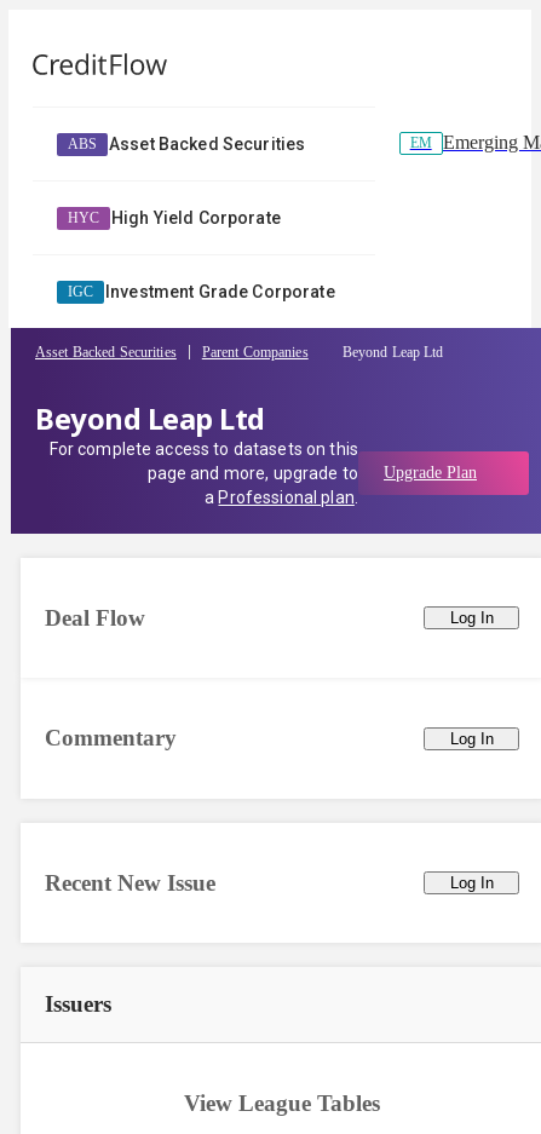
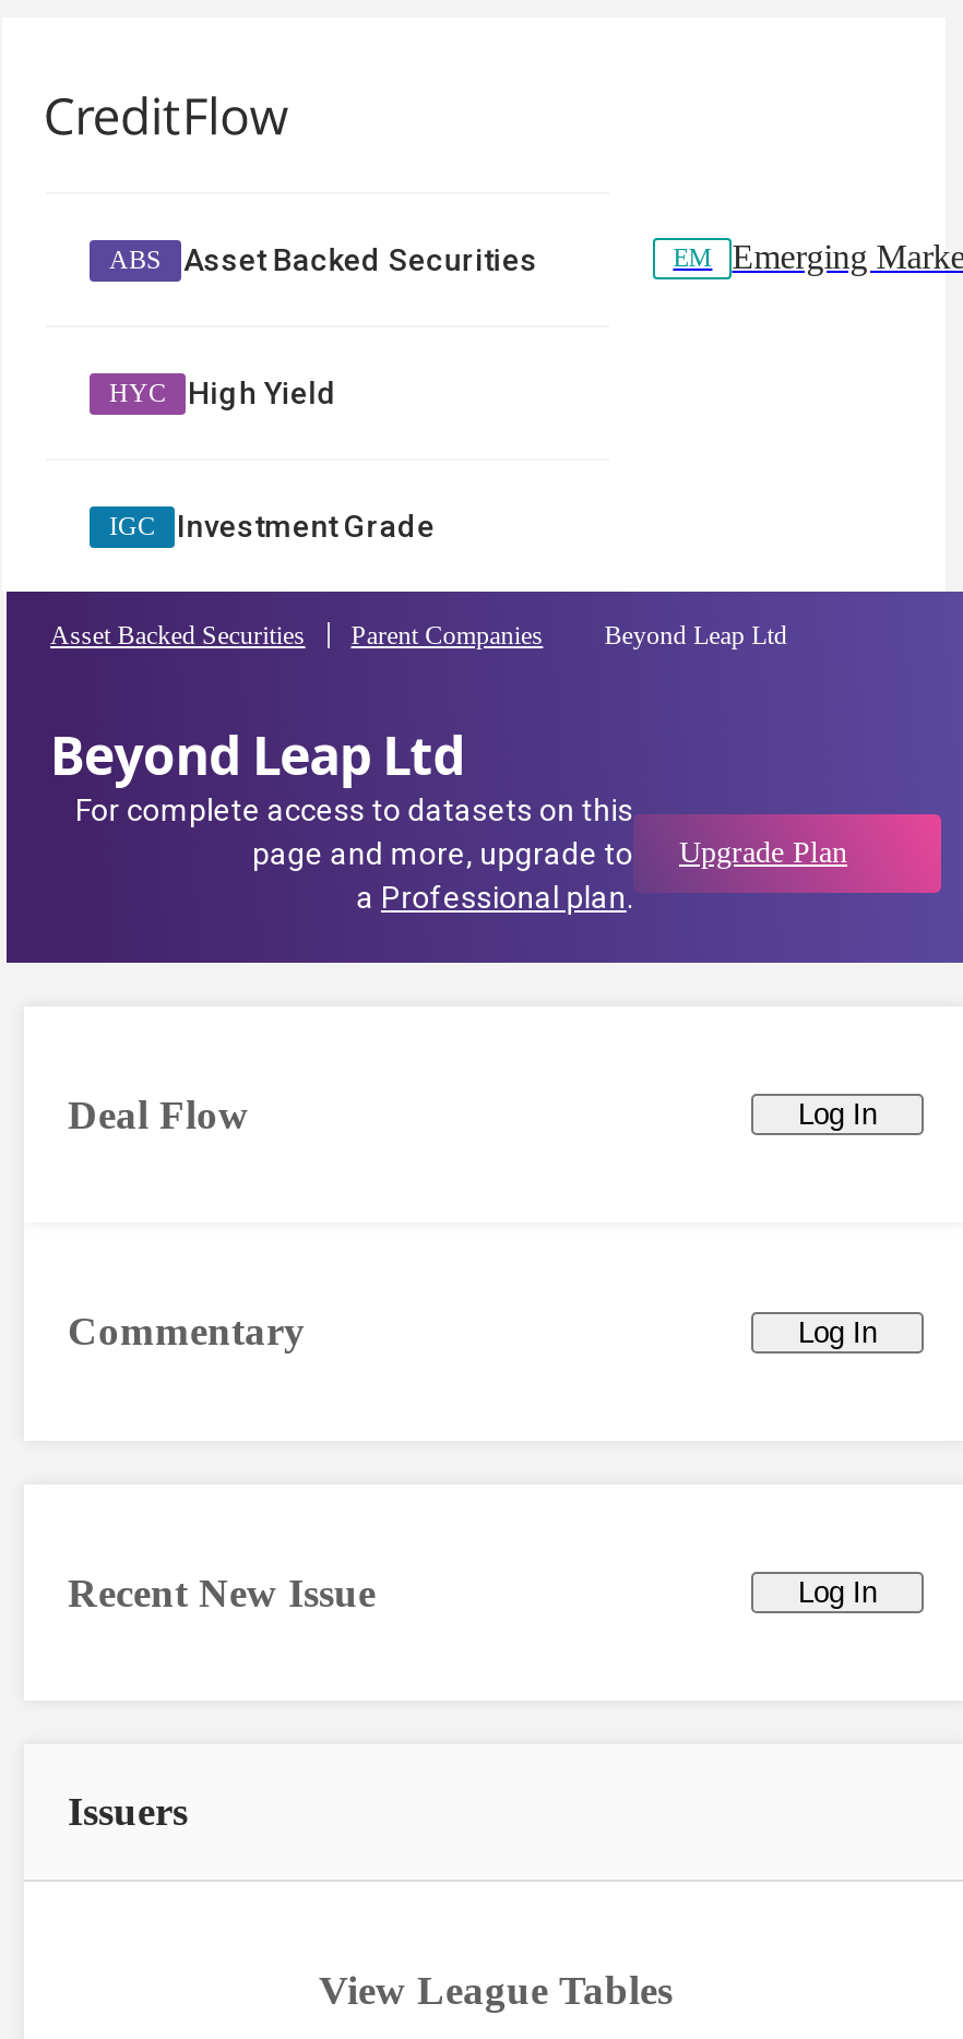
- High Yield Corporate
+ High Yield

- Investment Grade Corporate
+ Investment Grade
